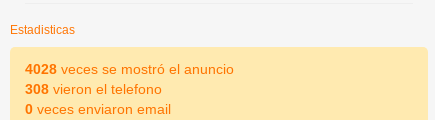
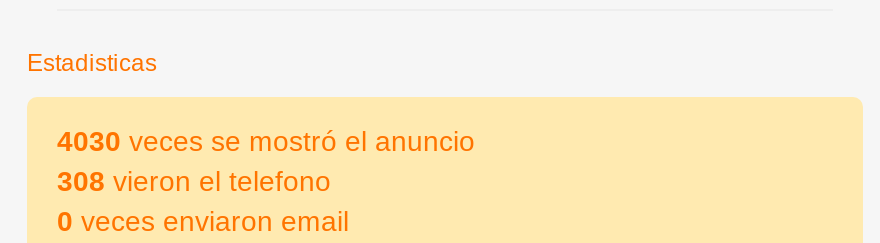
- 4028 veces se mostró el anuncio
+ 4030 veces se mostró el anuncio
